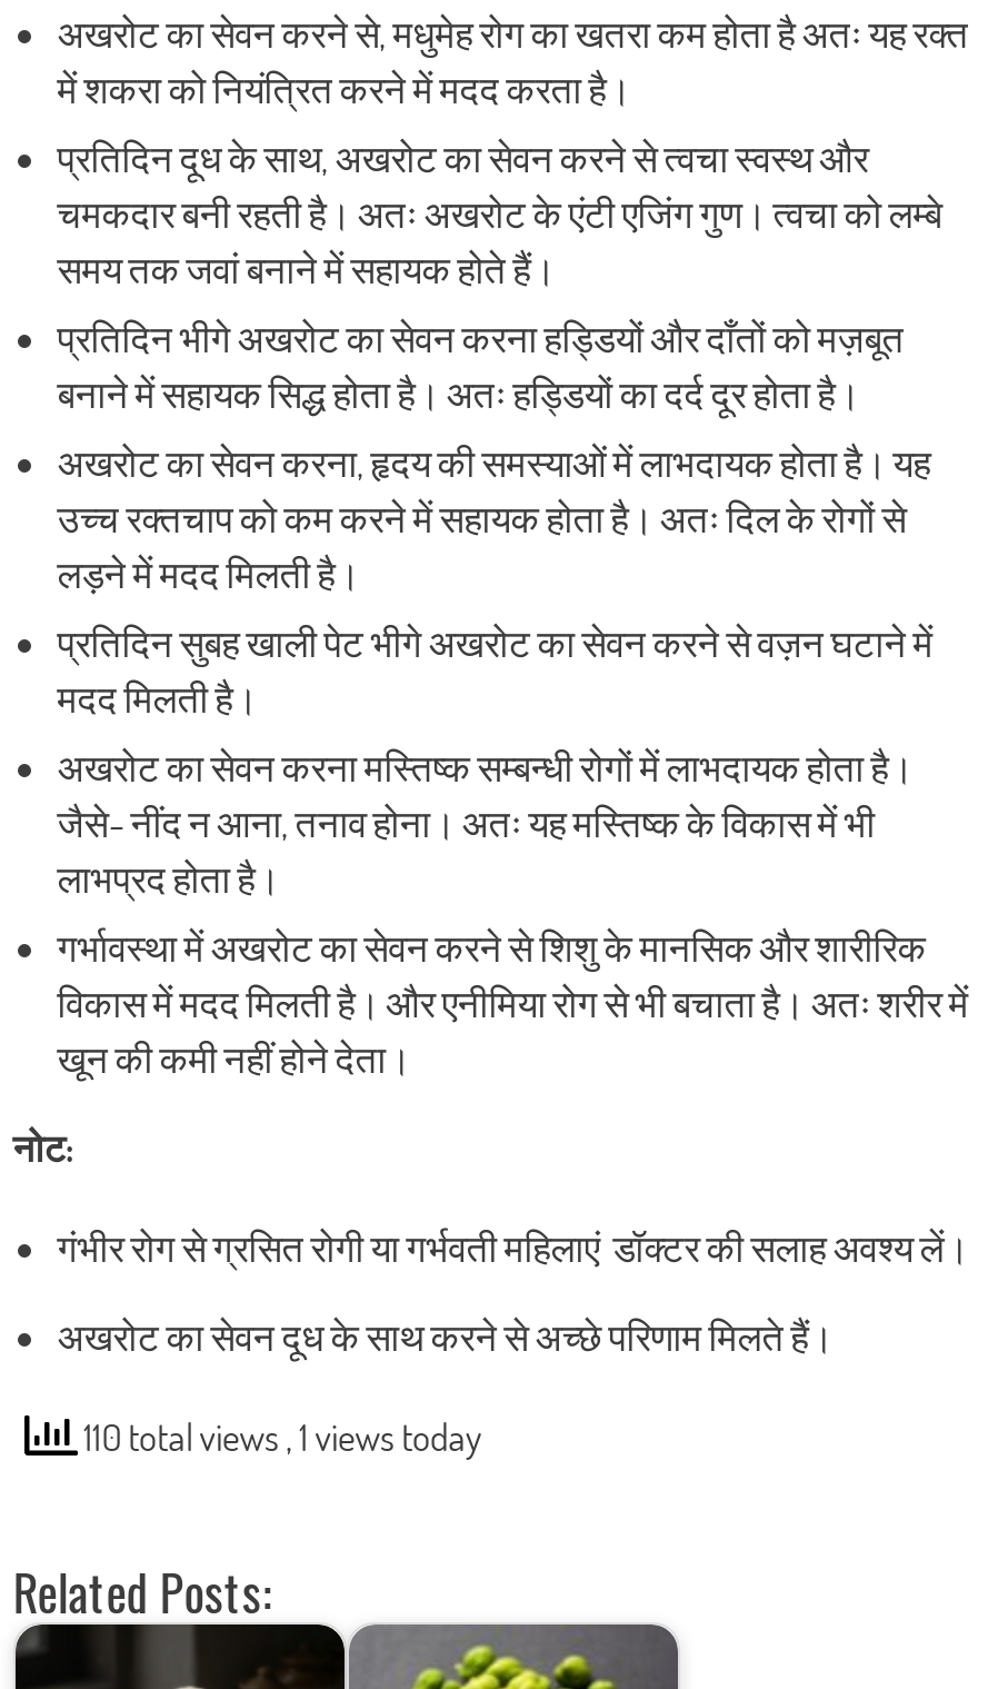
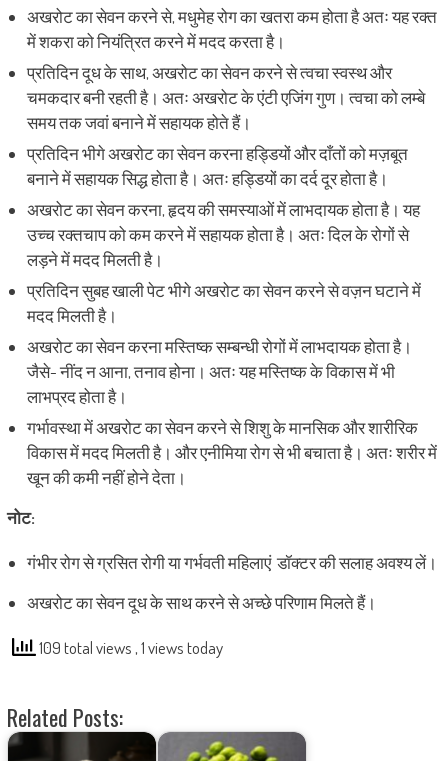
- 110 total views, 1 views today
+ 109 total views, 1 views today
